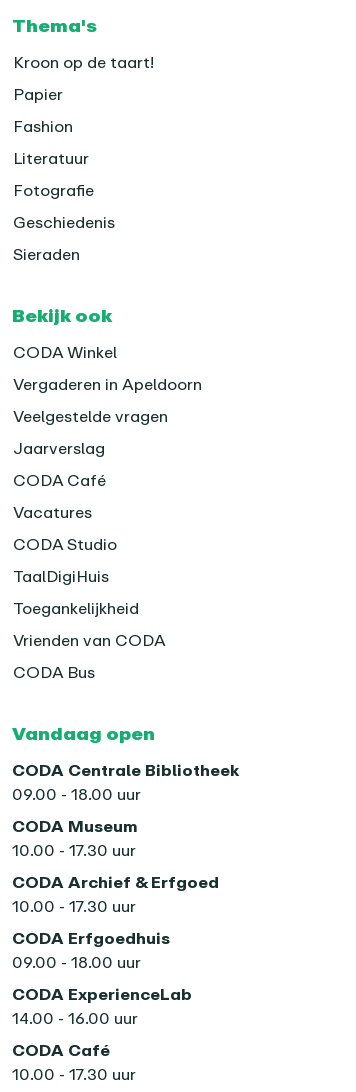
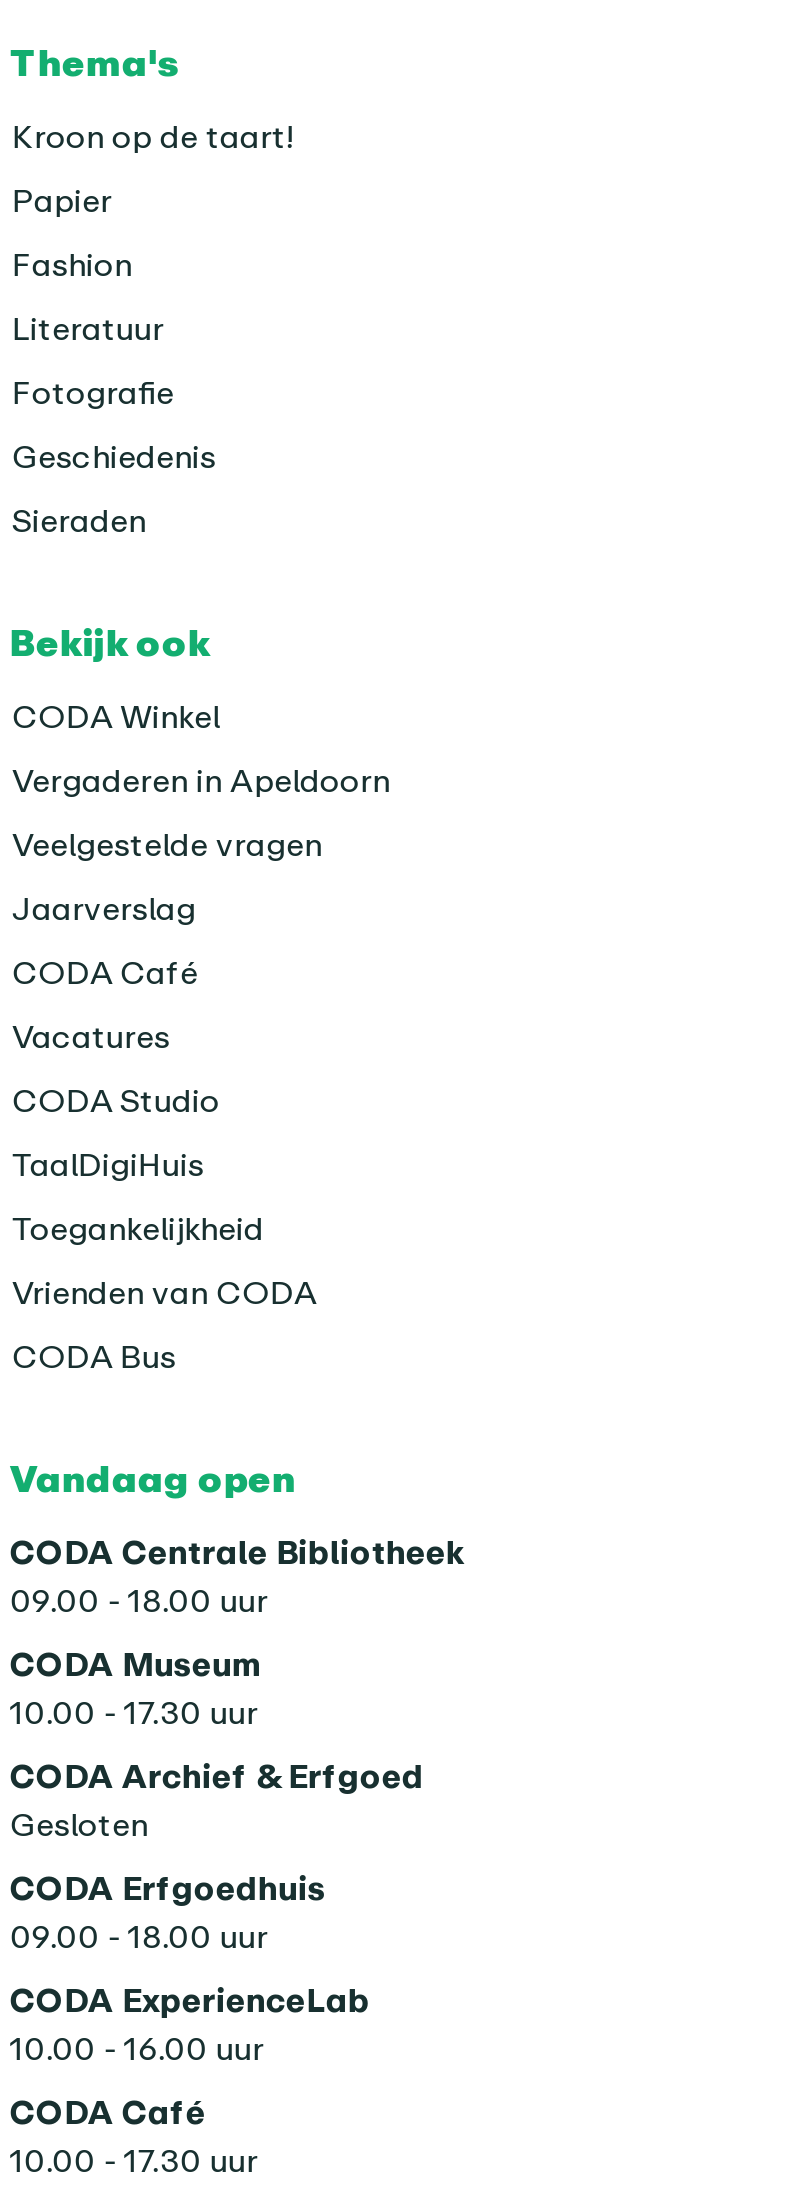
- 10.00 - 17.30 uur
+ Gesloten

- 14.00 - 16.00 uur
+ 10.00 - 16.00 uur
